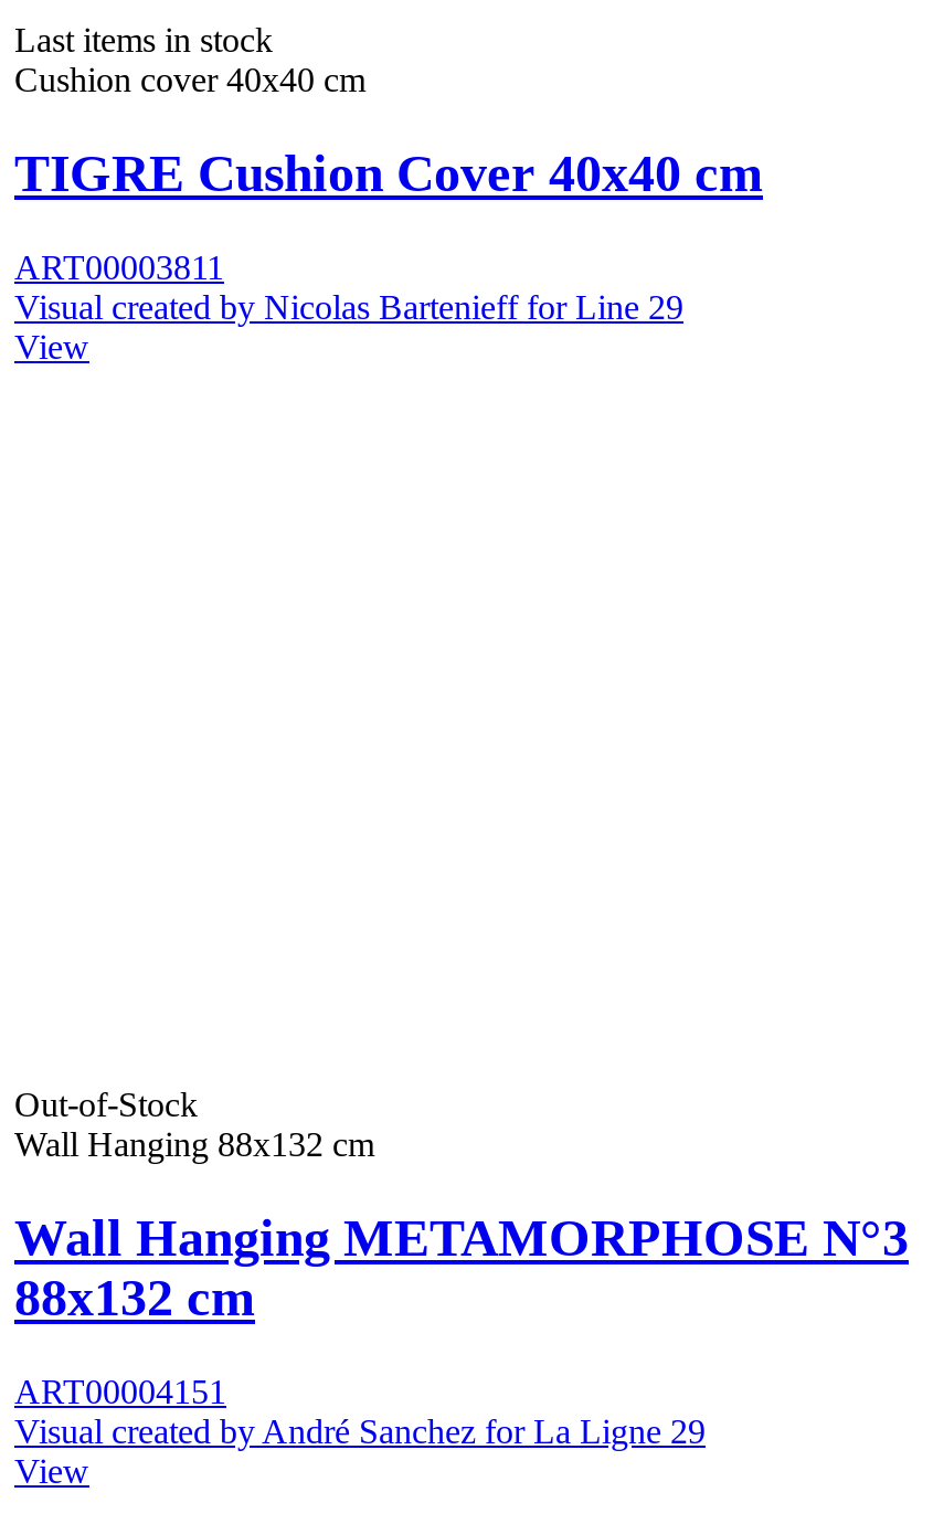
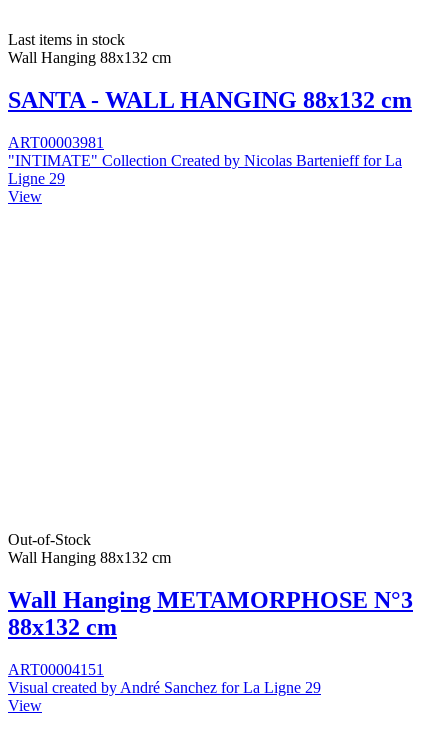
- Cushion cover 40x40 cm
+ Wall Hanging 88x132 cm

- TIGRE Cushion Cover 40x40 cm
+ SANTA - WALL HANGING 88x132 cm

- ART00003811
- Visual created by Nicolas Bartenieff for Line 29
+ ART00003981
+ "INTIMATE" Collection Created by Nicolas Bartenieff for La
+ Ligne 29
